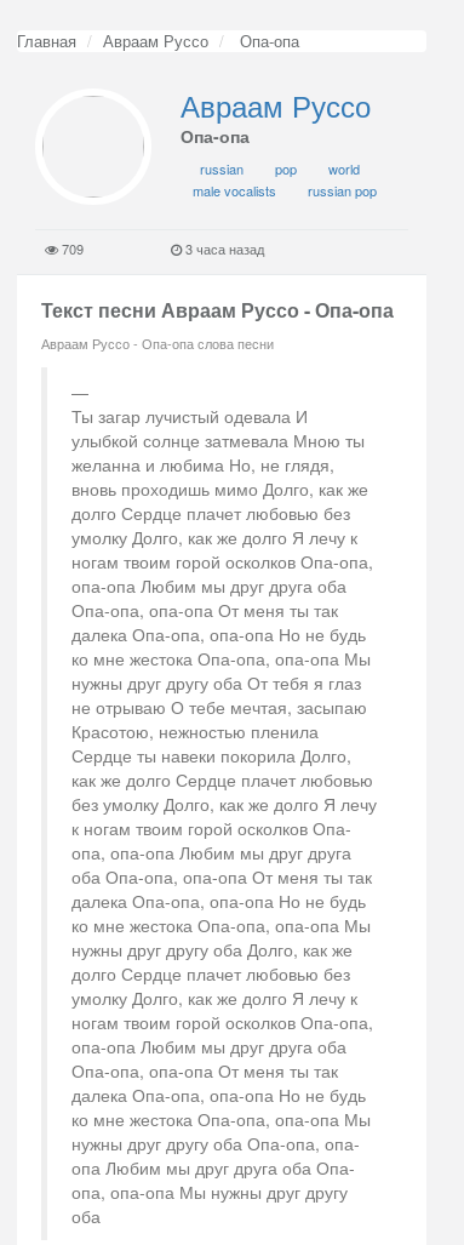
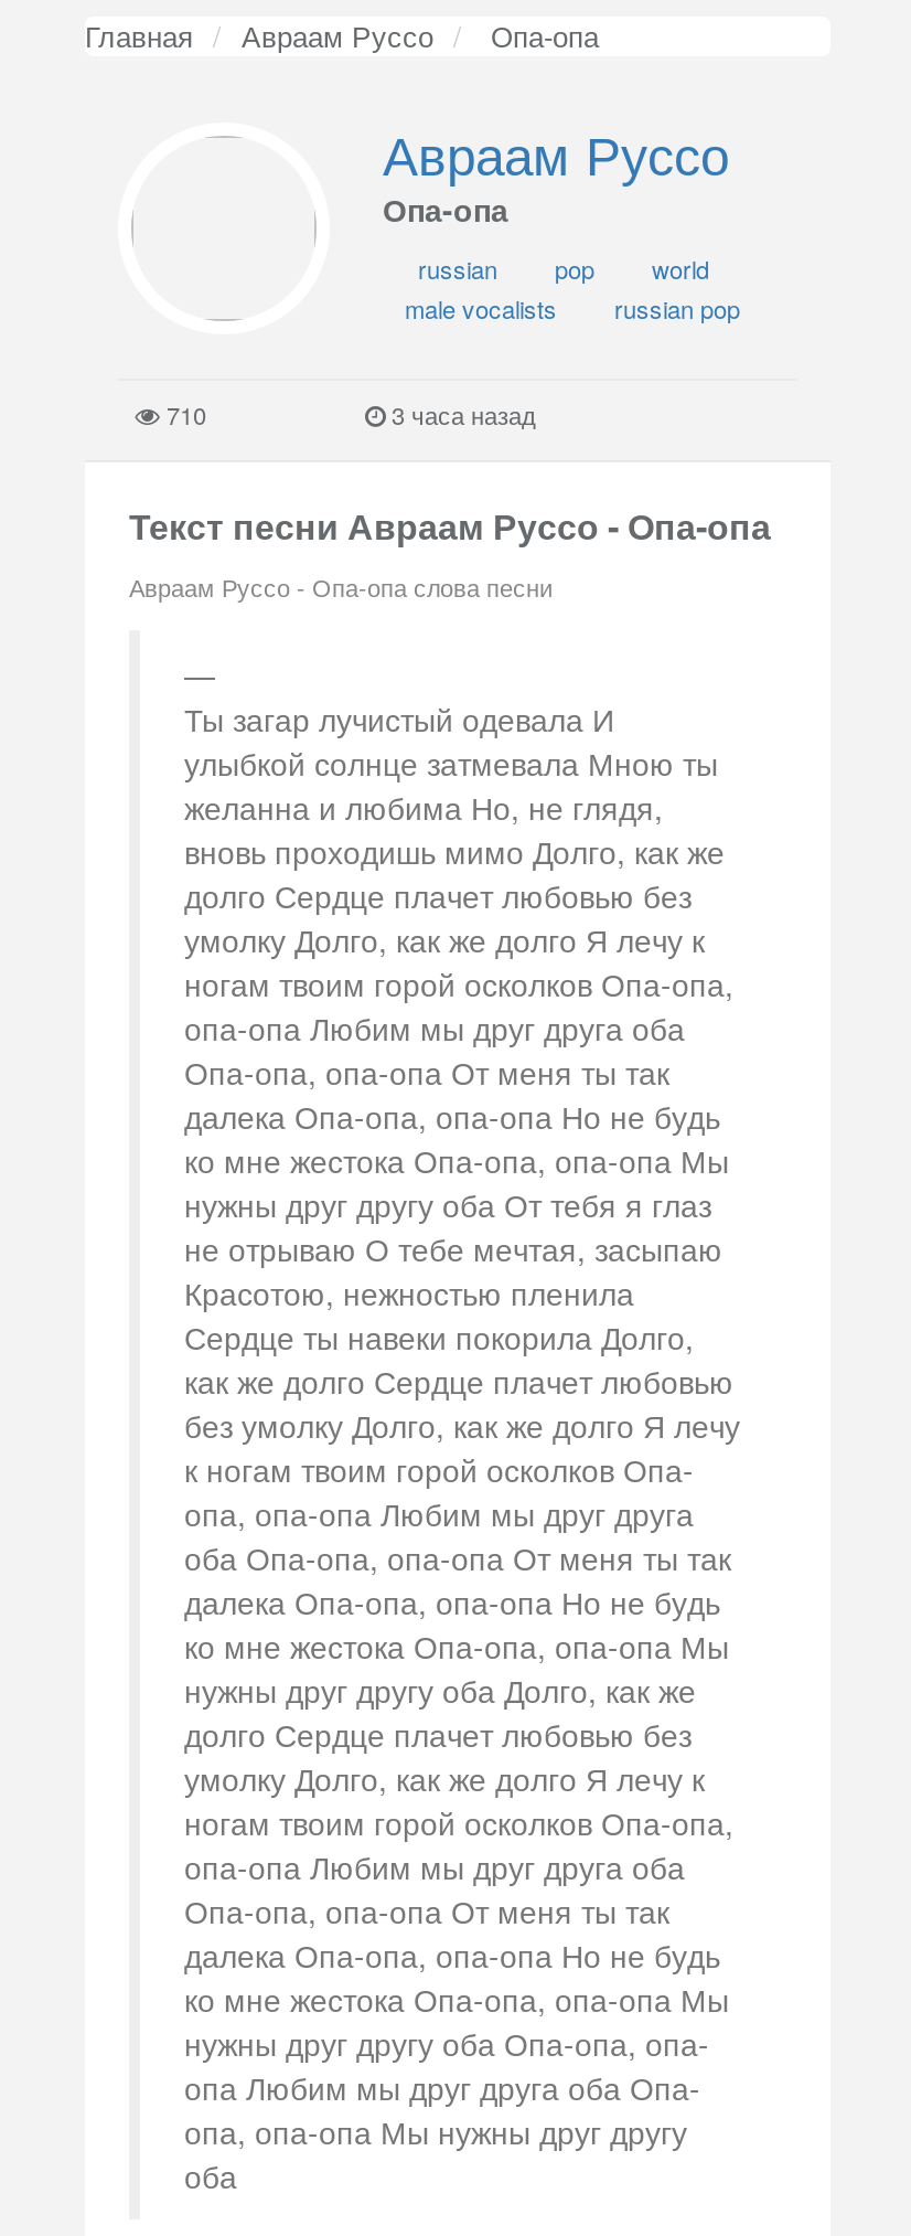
- 709
+ 710
